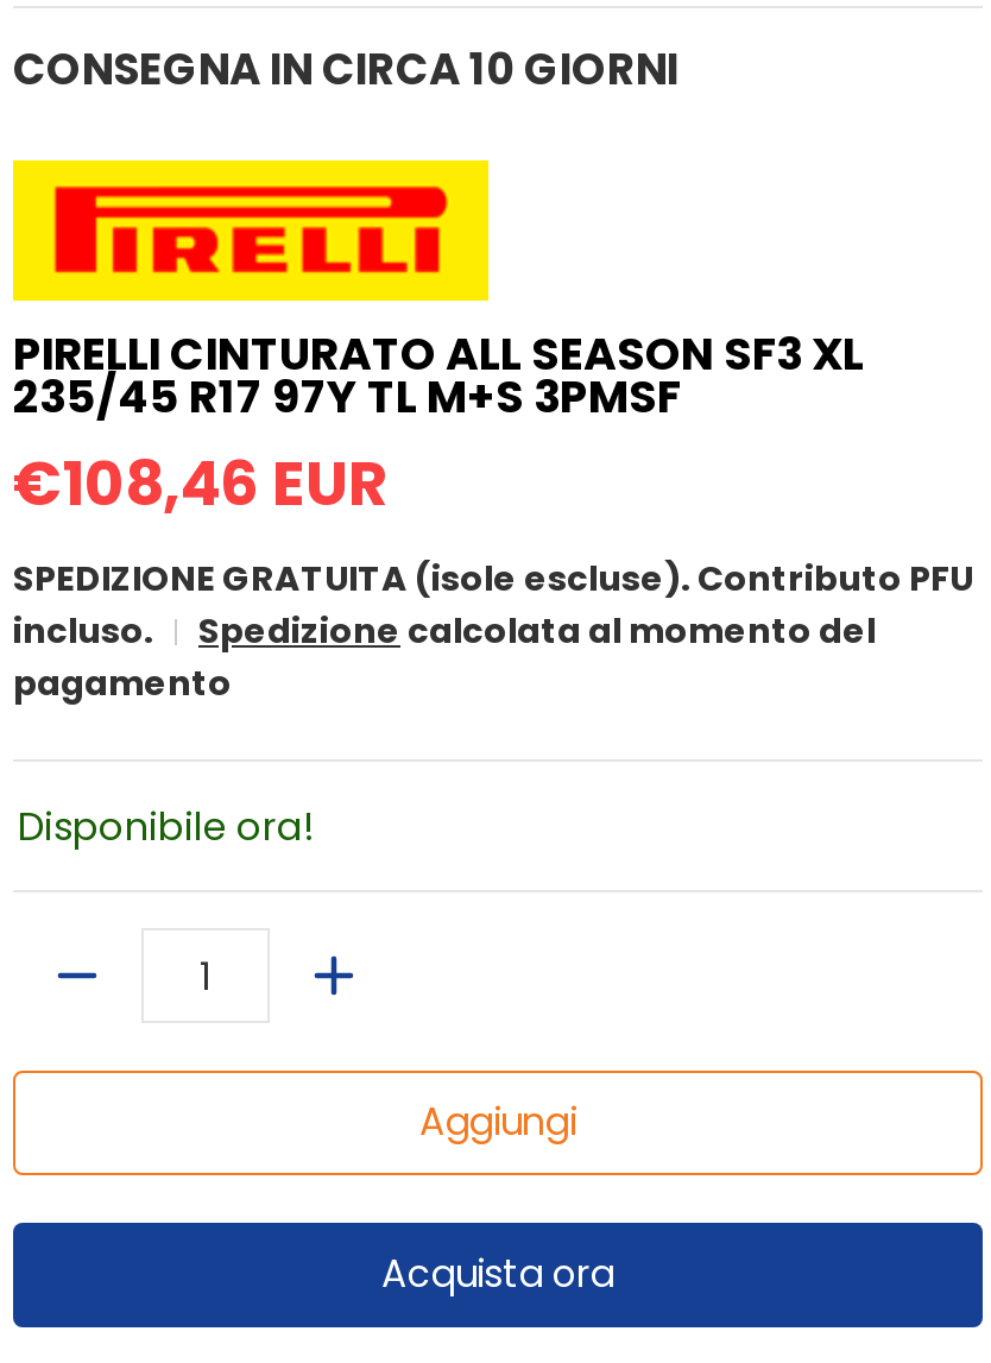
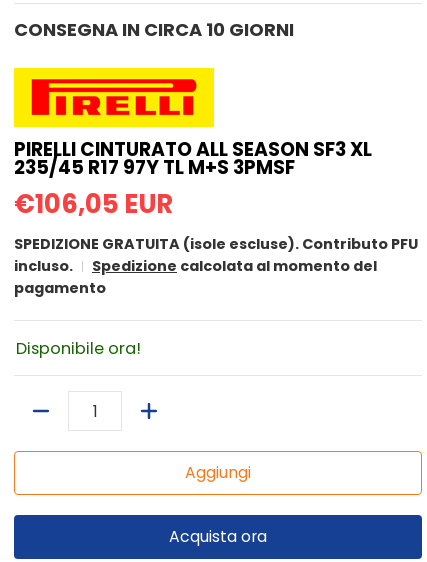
- €108,46 EUR
+ €106,05 EUR
